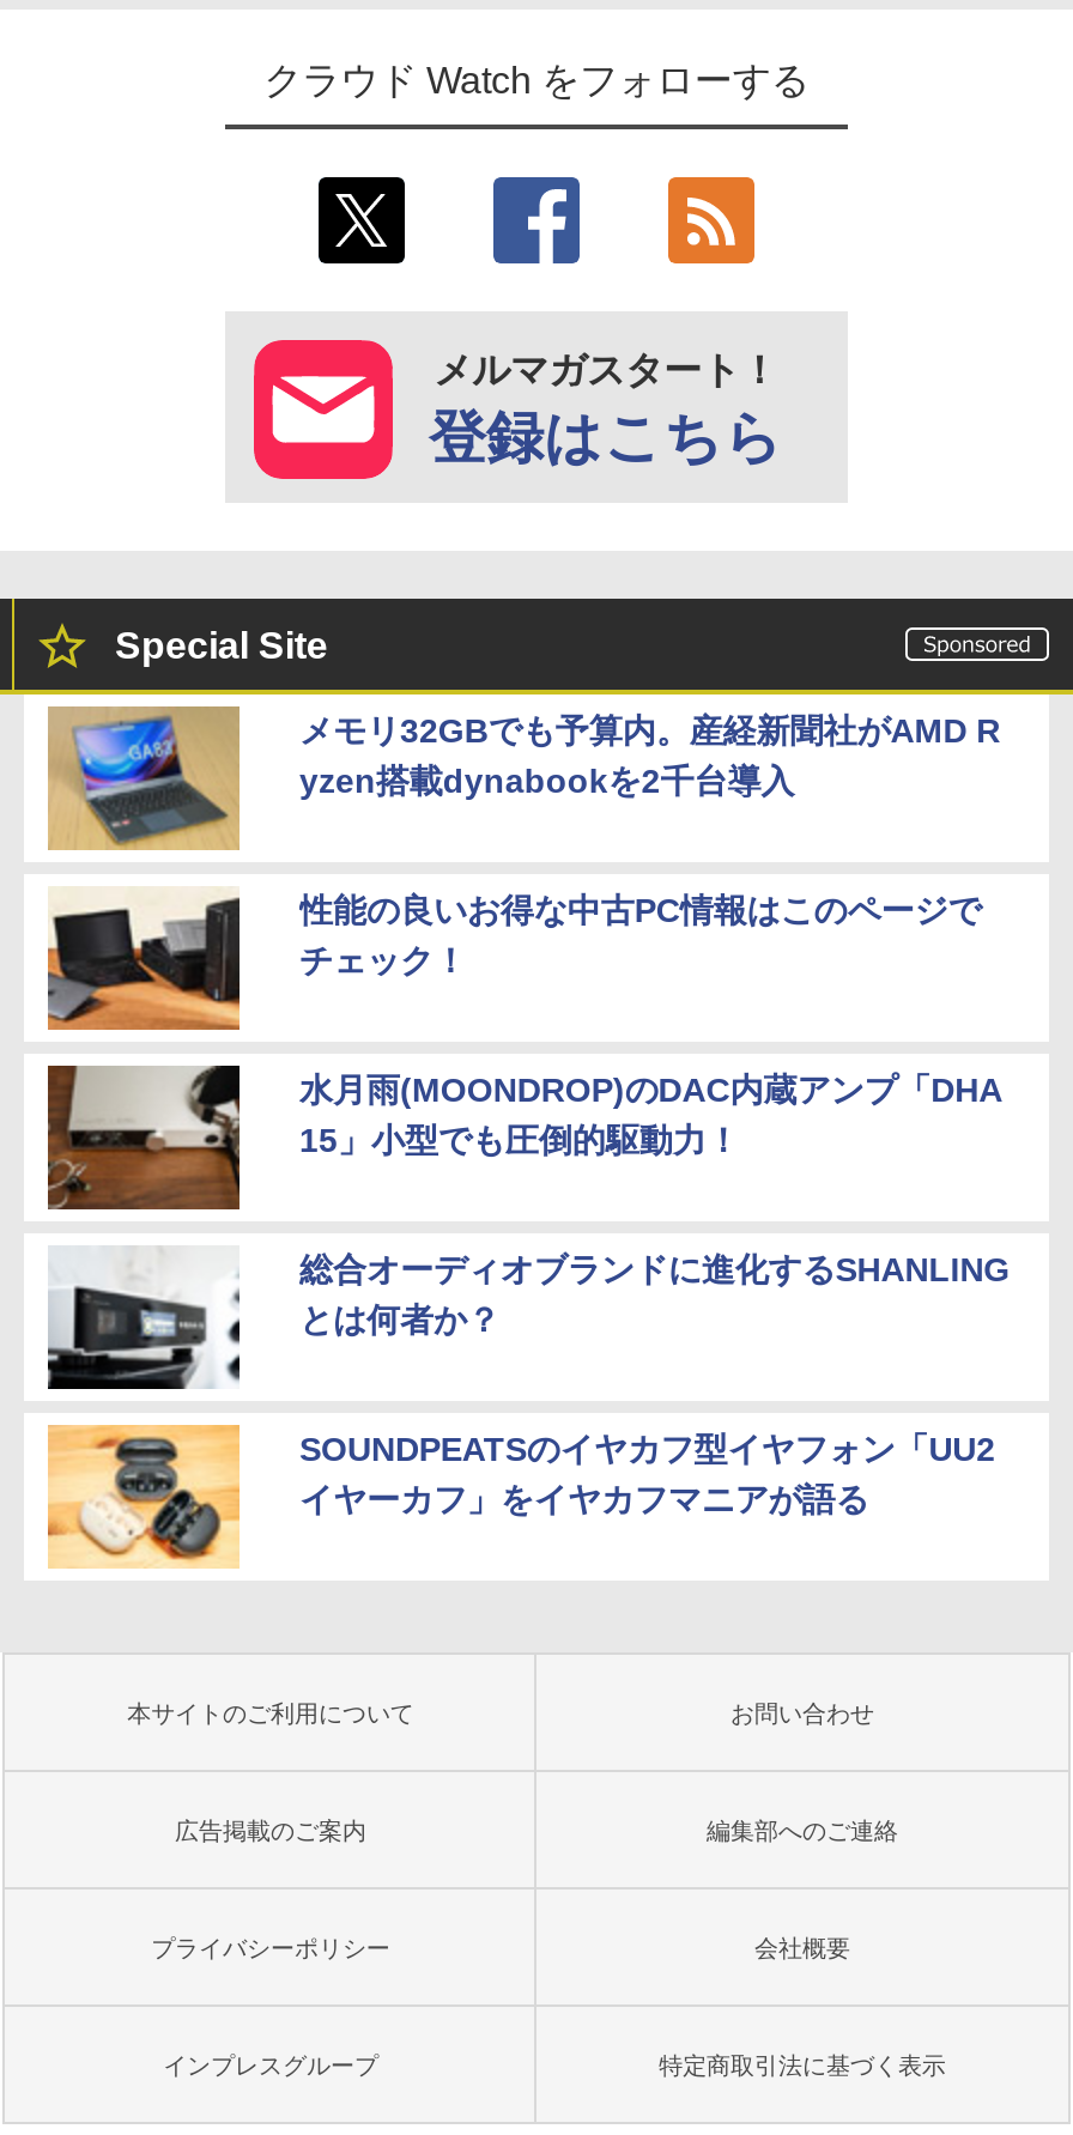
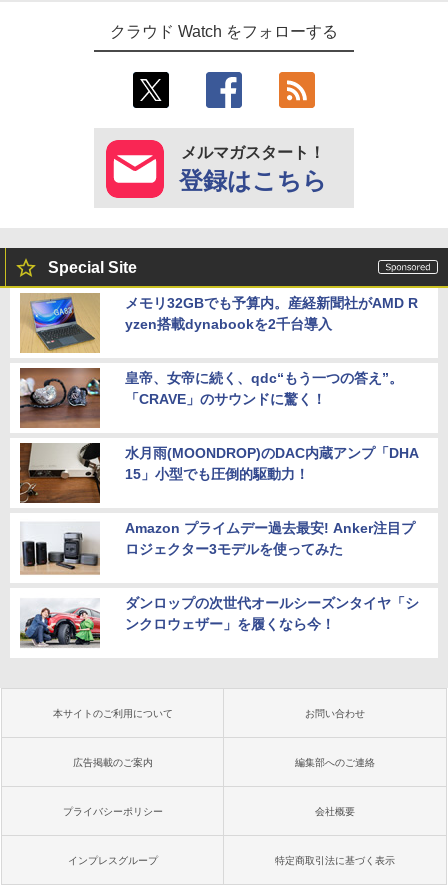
- [image]
- 性能の良いお得な中古PC情報はこのページで
- チェック！
+ [image]
+ 皇帝、女帝に続く、qdc“もう一つの答え”。
+ 「CRAVE」のサウンドに驚く！

- [image]
- 総合オーディオブランドに進化するSHANLING
- とは何者か？
+ [image]
+ Amazon プライムデー過去最安! Anker注目プ
+ ロジェクター3モデルを使ってみた

- [image]
- SOUNDPEATSのイヤカフ型イヤフォン「UU2
- イヤーカフ」をイヤカフマニアが語る
+ [image]
+ ダンロップの次世代オールシーズンタイヤ「シ
+ ンクロウェザー」を履くなら今！
